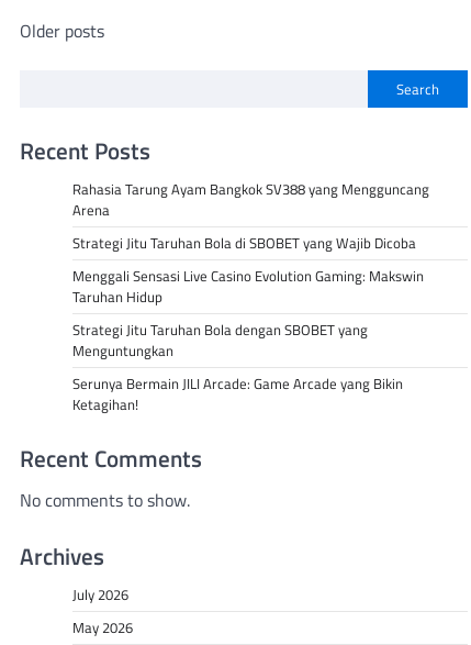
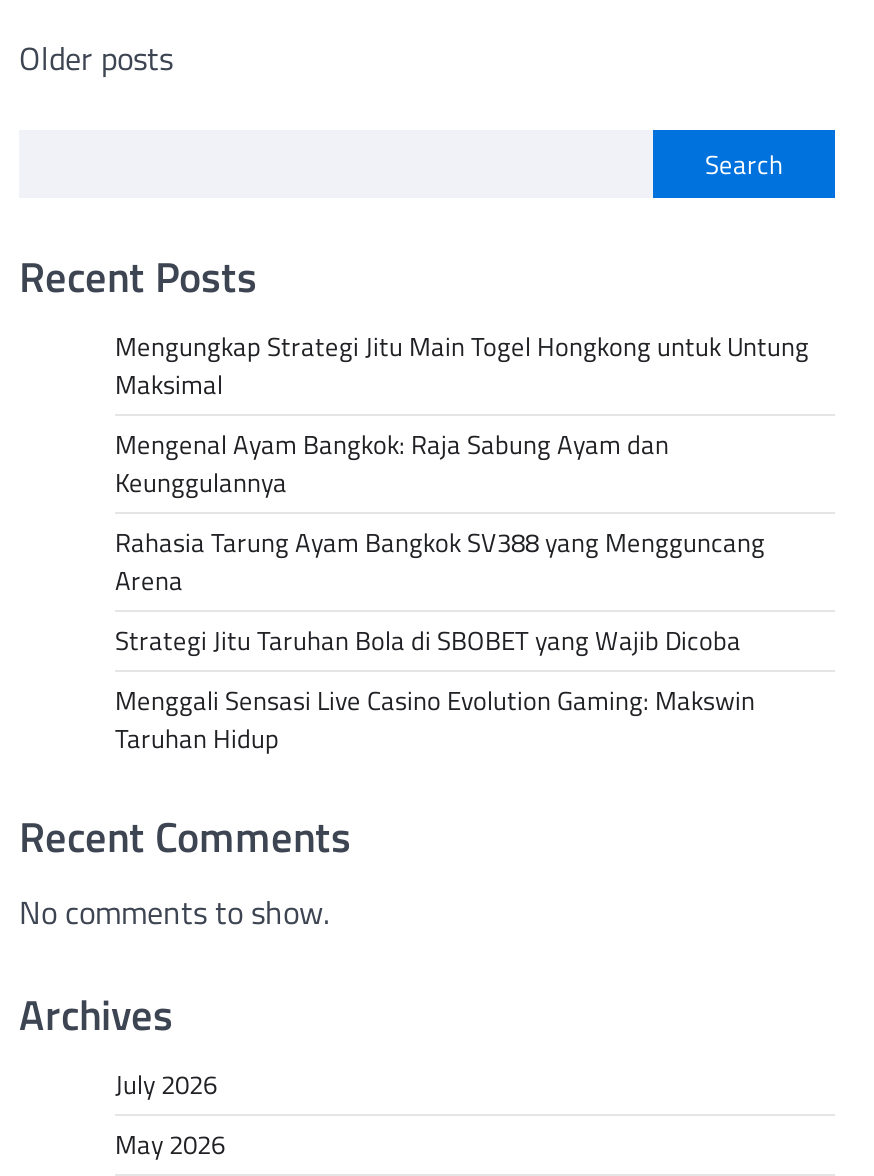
+ Mengungkap Strategi Jitu Main Togel Hongkong untuk Untung
+ Maksimal
+ Mengenal Ayam Bangkok: Raja Sabung Ayam dan
+ Keunggulannya

moved down: Rahasia Tarung Ayam Bangkok SV388 yang Mengguncang | Arena | Strategi Jitu Taruhan Bola di SBOBET yang Wajib Dicoba | Menggali Sensasi Live Casino Evolution Gaming: Makswin | Taruhan Hidup

- Strategi Jitu Taruhan Bola dengan SBOBET yang
- Menguntungkan
- Serunya Bermain JILI Arcade: Game Arcade yang Bikin
- Ketagihan!
